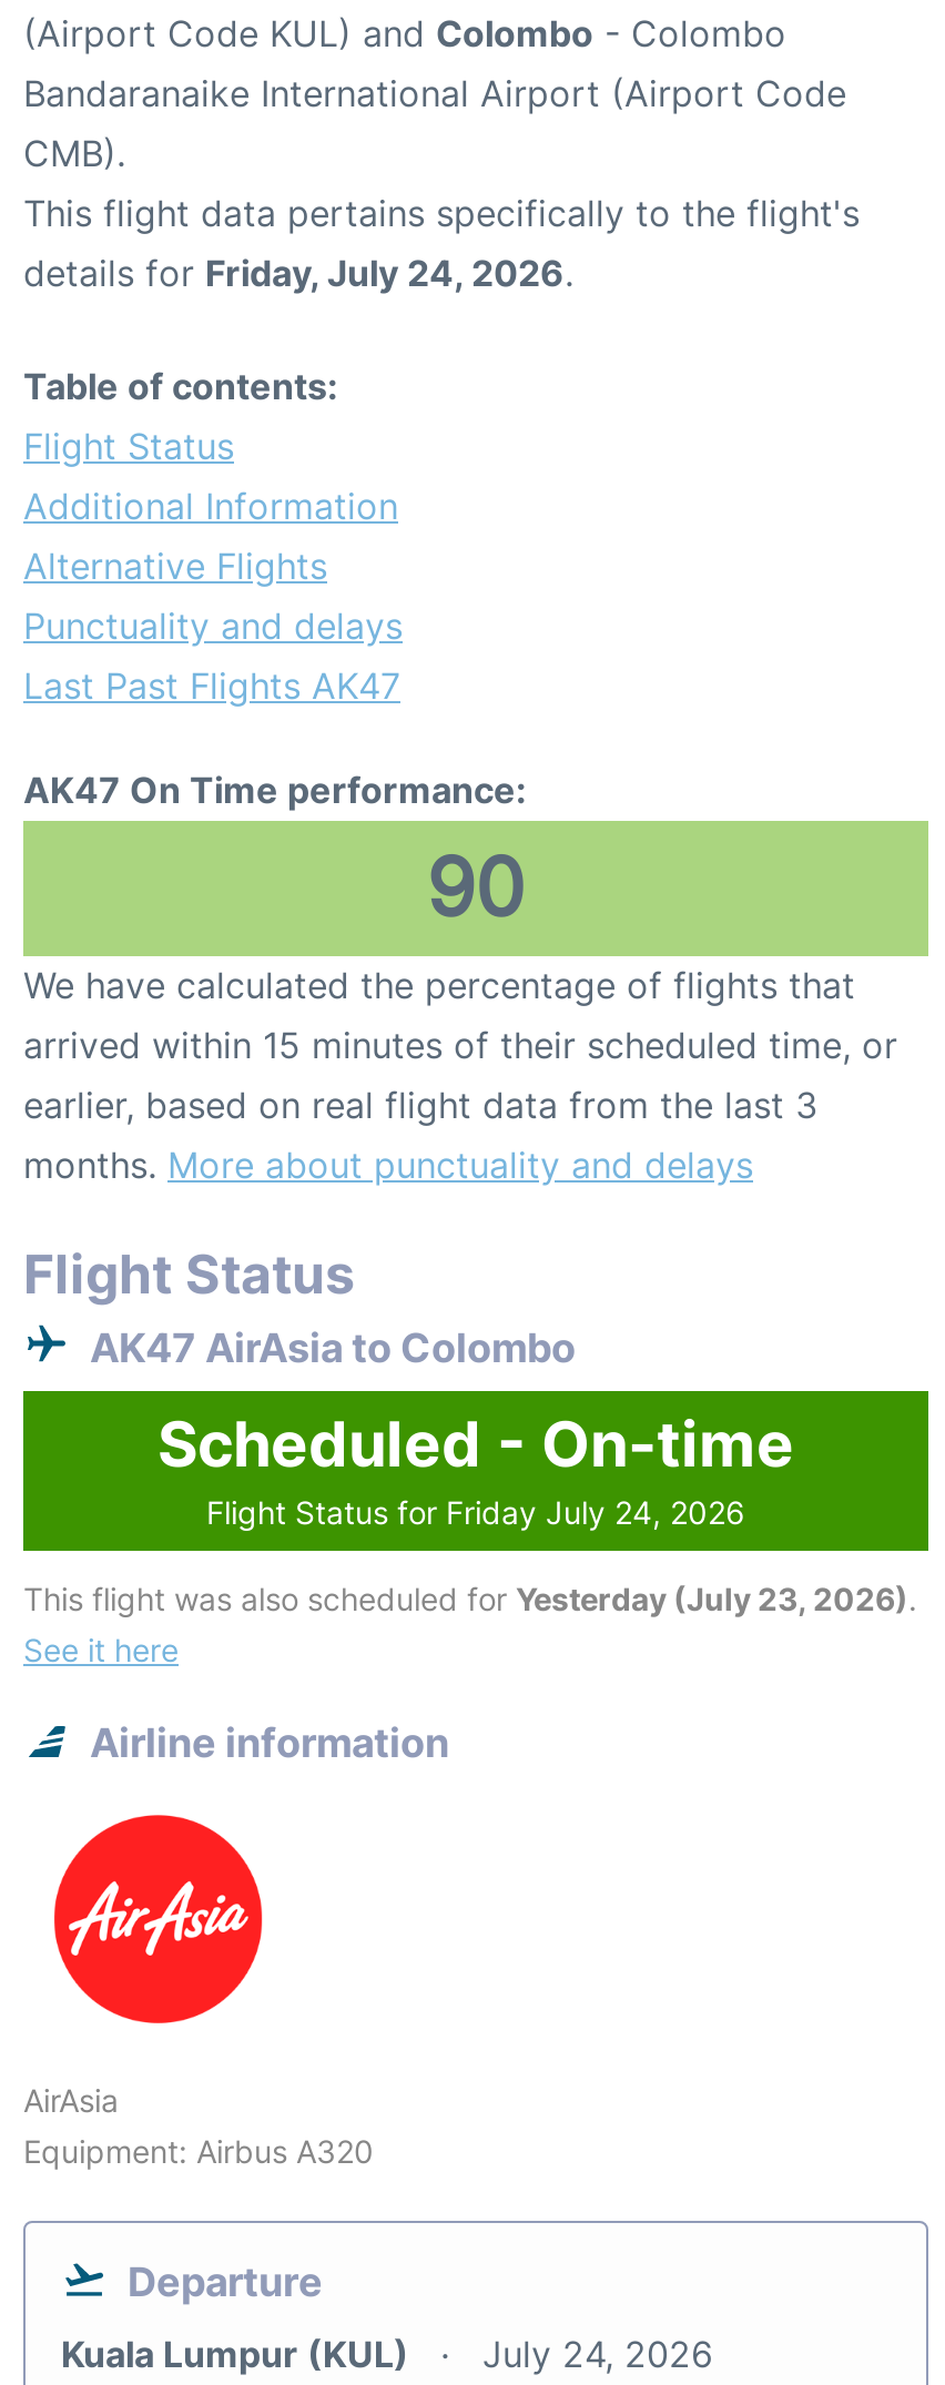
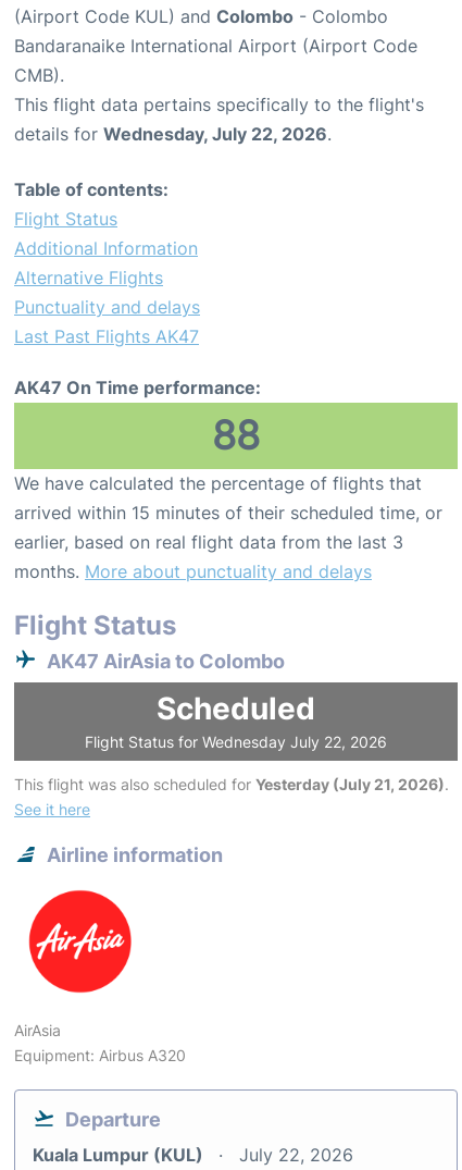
- details for Friday, July 24, 2026.
+ details for Wednesday, July 22, 2026.

- 90
+ 88

- Scheduled - On-time
- Flight Status for Friday July 24, 2026
+ Scheduled
+ Flight Status for Wednesday July 22, 2026

- This flight was also scheduled for Yesterday (July 23, 2026).
+ This flight was also scheduled for Yesterday (July 21, 2026).

- Kuala Lumpur (KUL) July 24, 2026
+ Kuala Lumpur (KUL) July 22, 2026
